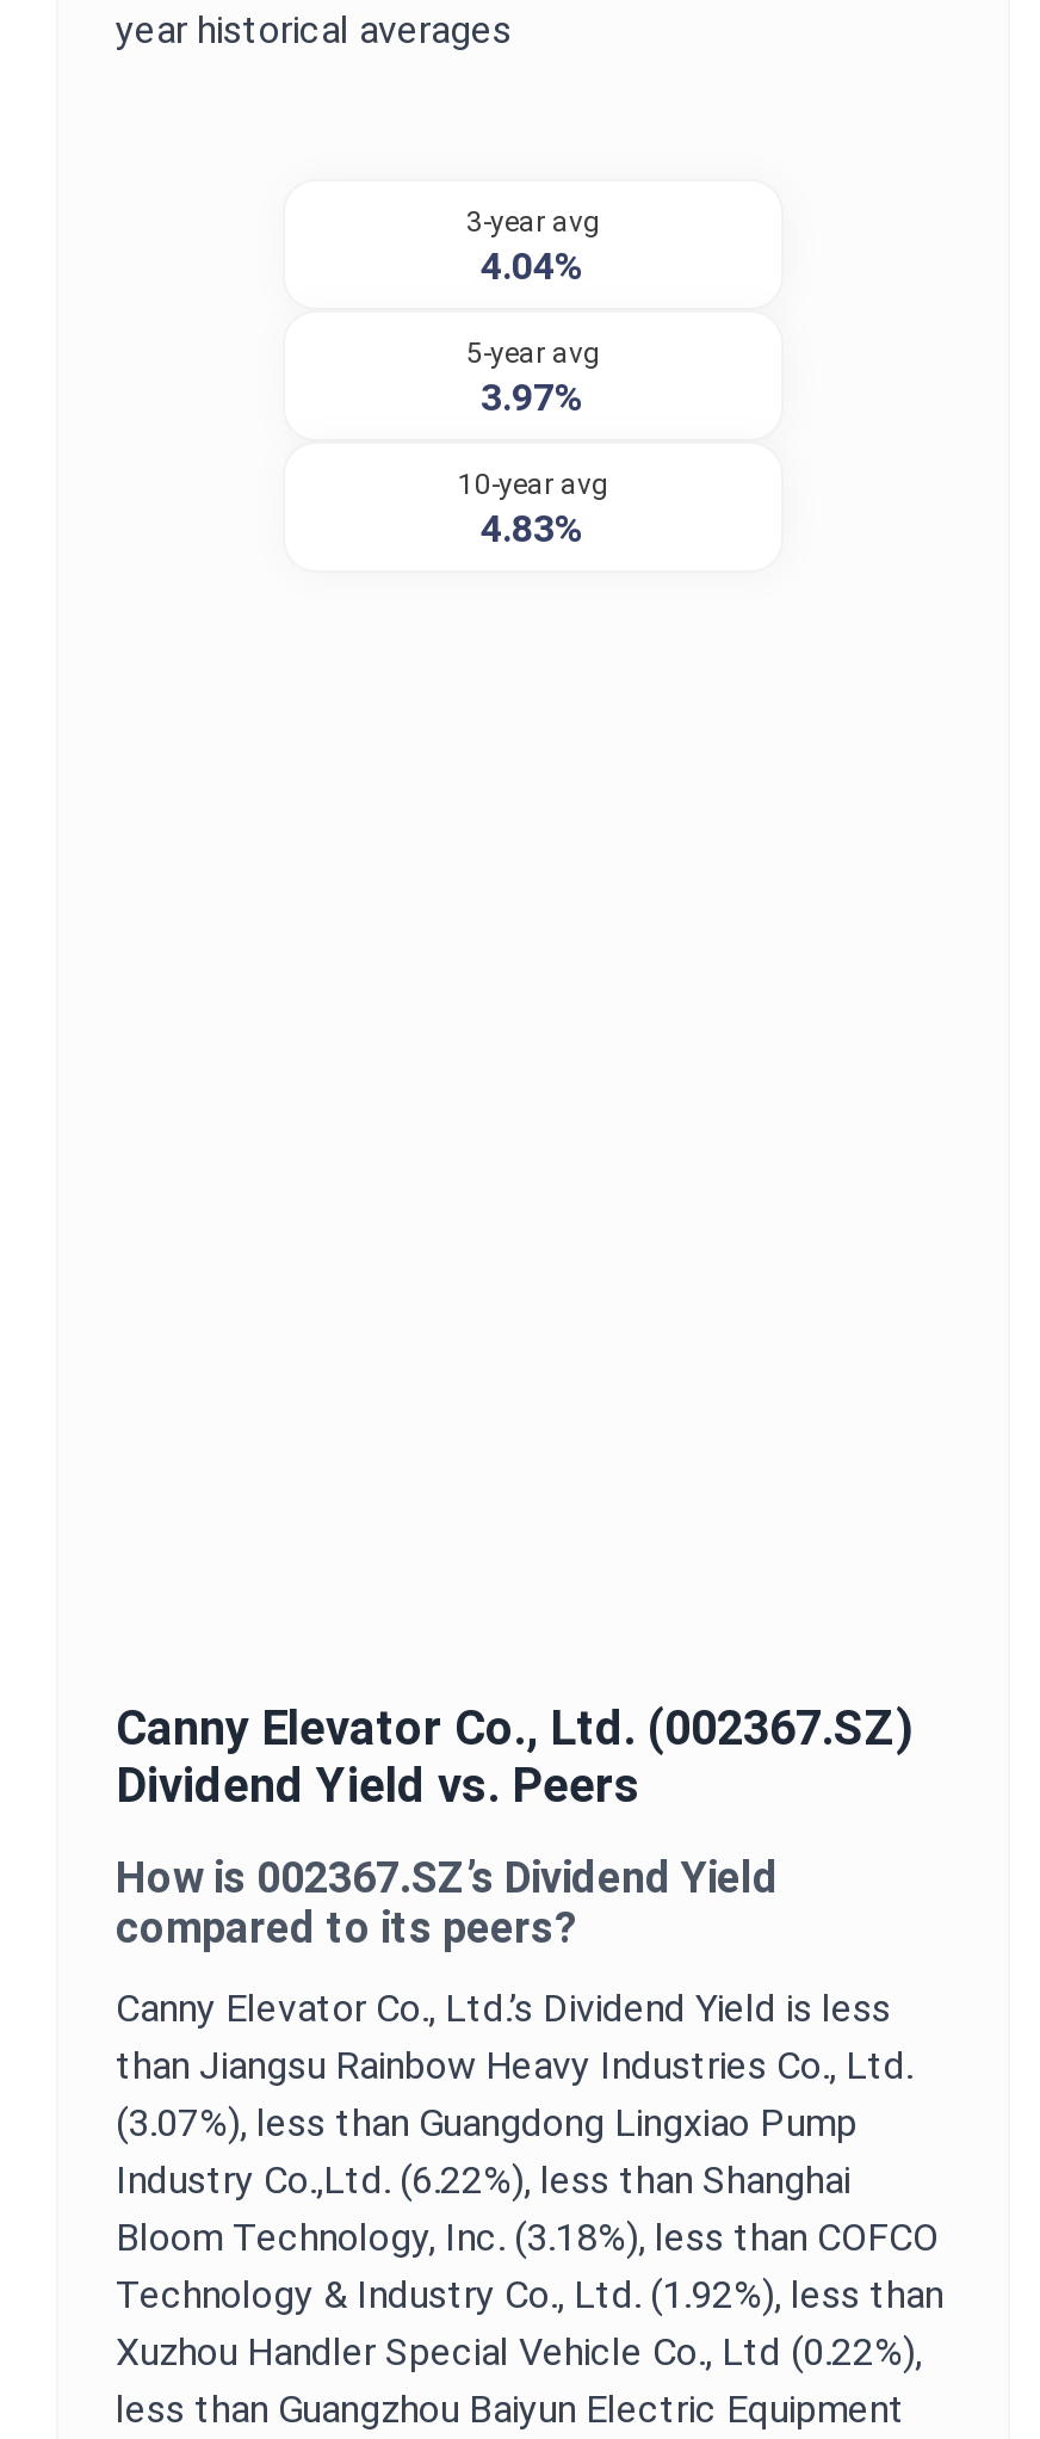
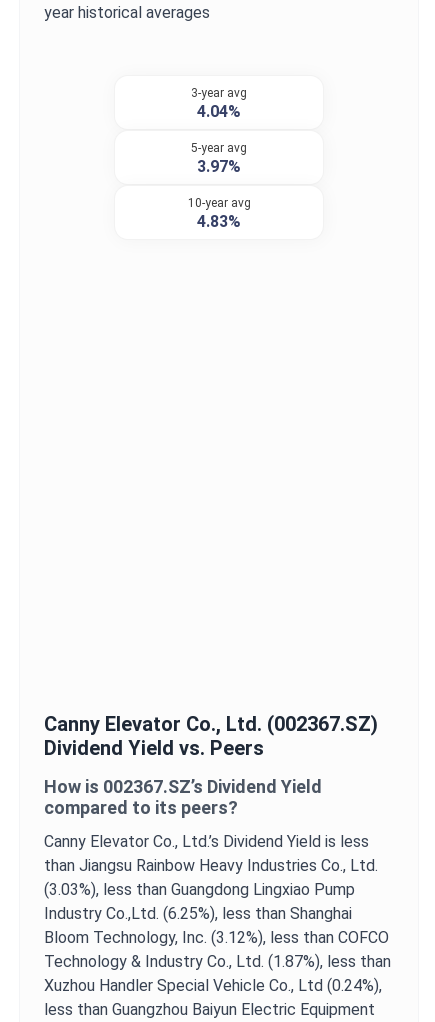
- (3.07%), less than Guangdong Lingxiao Pump
+ (3.03%), less than Guangdong Lingxiao Pump

- Industry Co.,Ltd. (6.22%), less than Shanghai
+ Industry Co.,Ltd. (6.25%), less than Shanghai

- Bloom Technology, Inc. (3.18%), less than COFCO
+ Bloom Technology, Inc. (3.12%), less than COFCO

- Technology & Industry Co., Ltd. (1.92%), less than
+ Technology & Industry Co., Ltd. (1.87%), less than

- Xuzhou Handler Special Vehicle Co., Ltd (0.22%),
+ Xuzhou Handler Special Vehicle Co., Ltd (0.24%),
